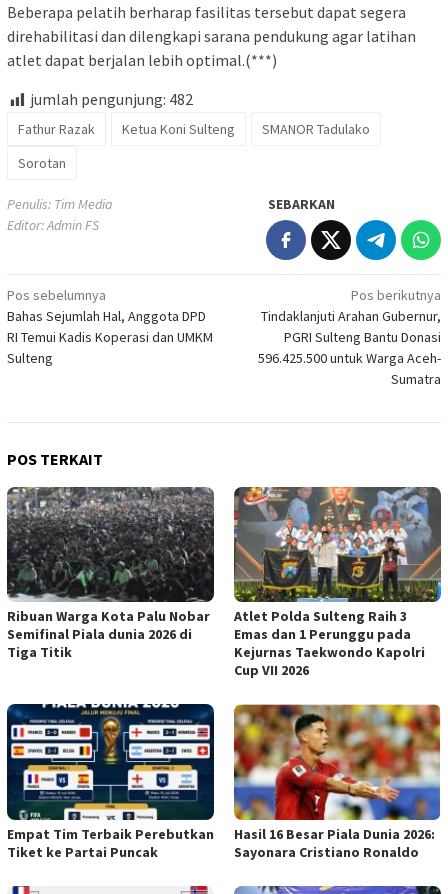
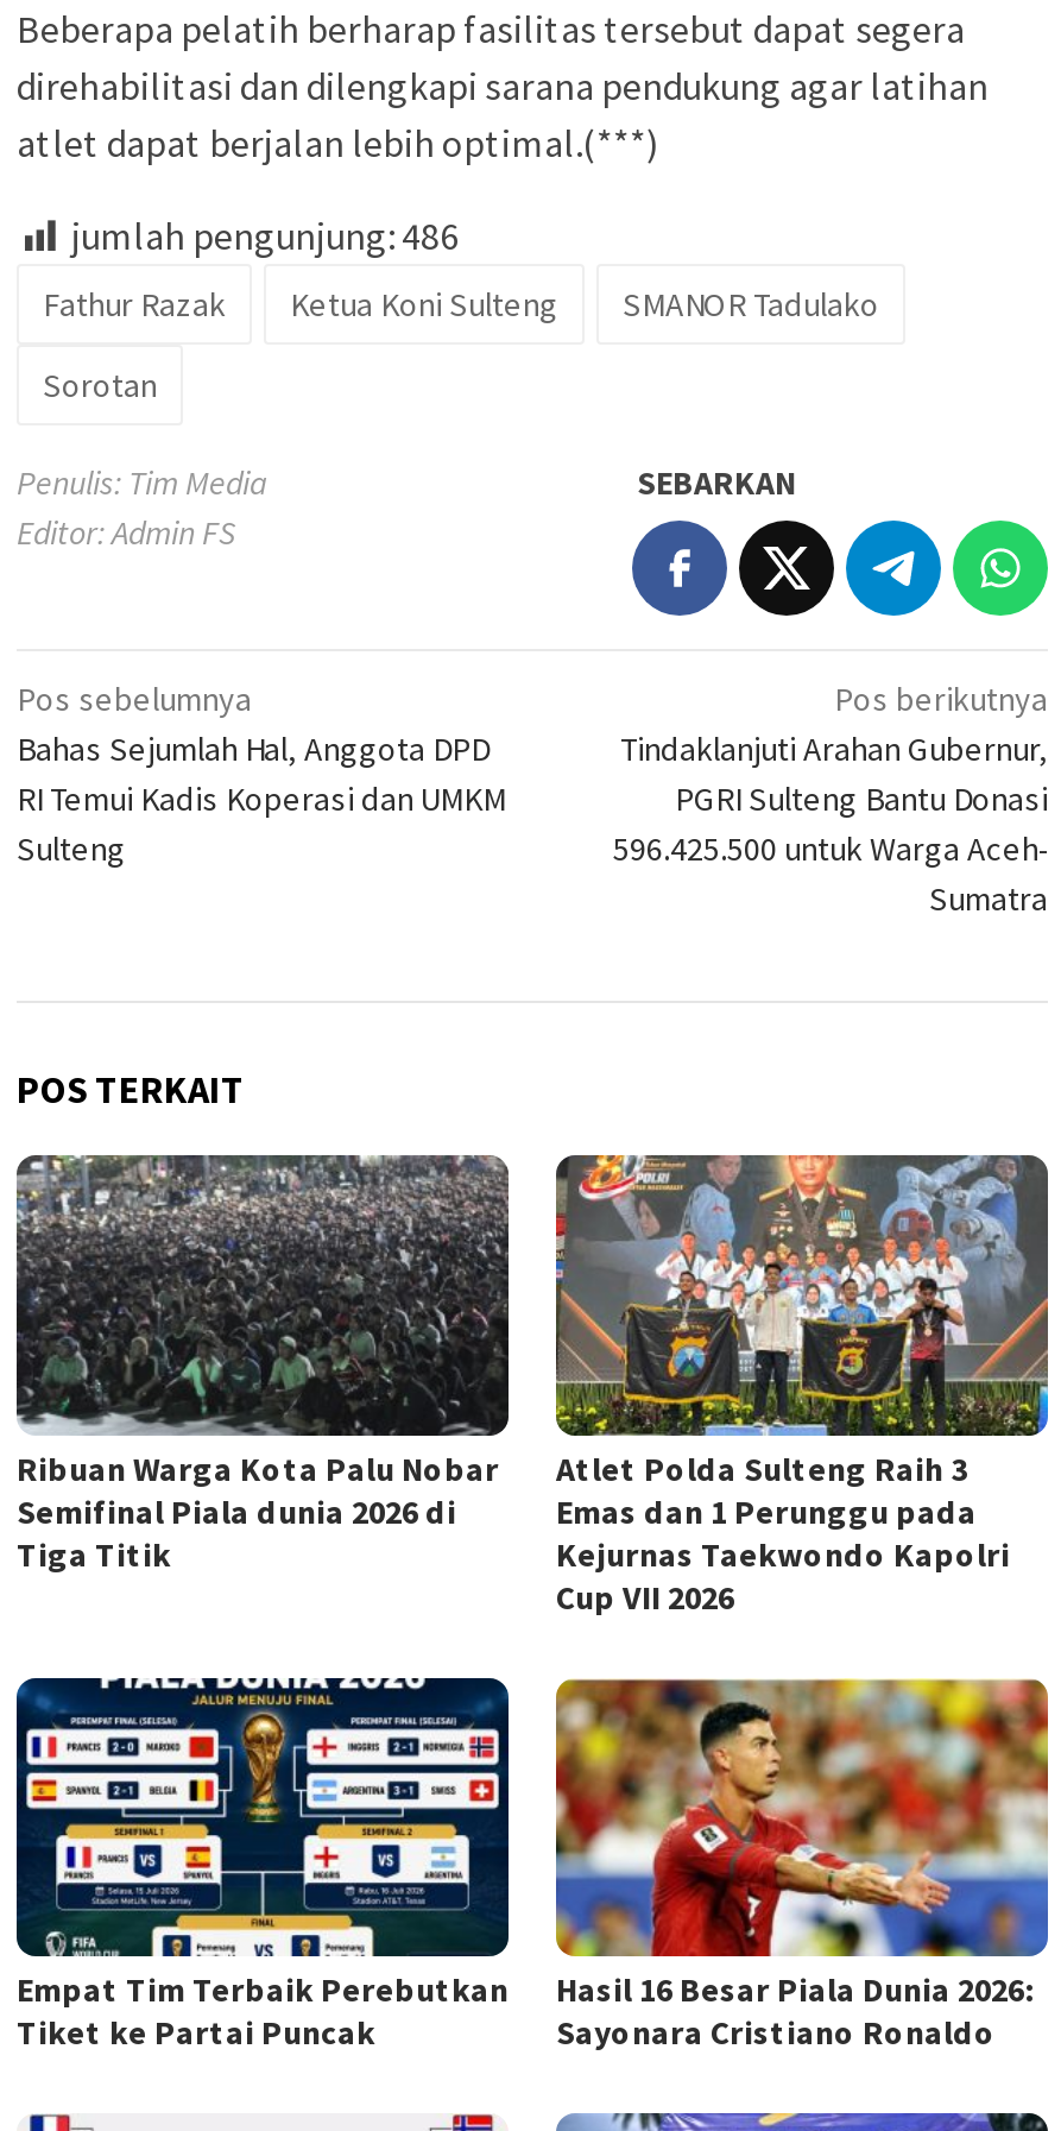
- jumlah pengunjung: 482
+ jumlah pengunjung: 486
